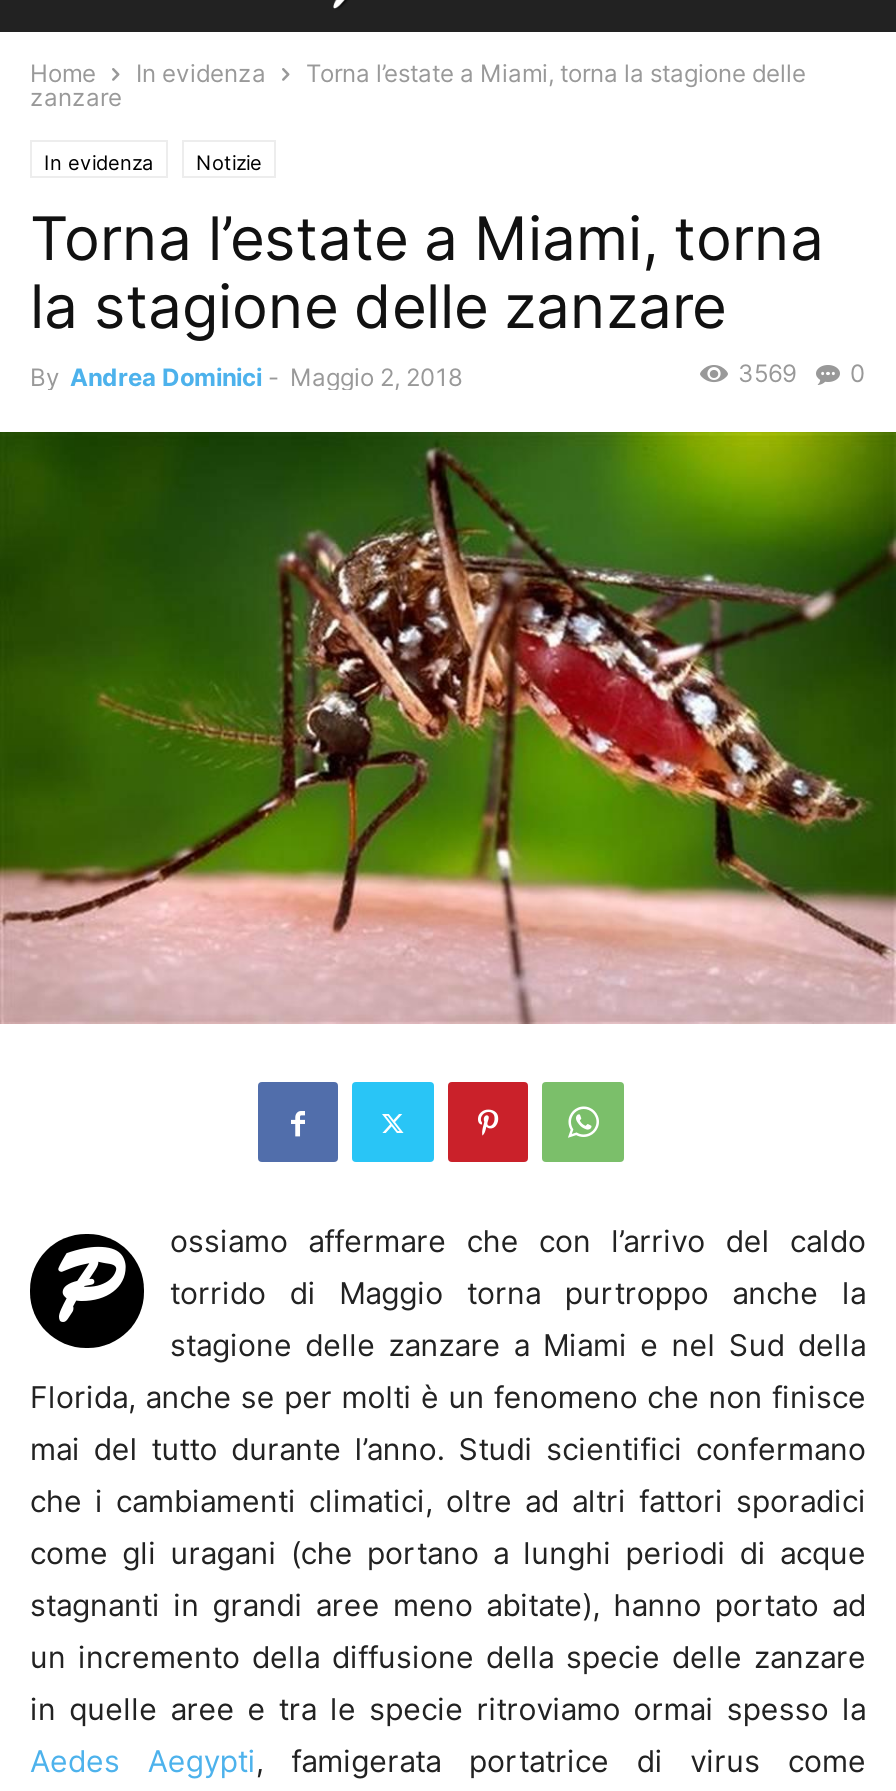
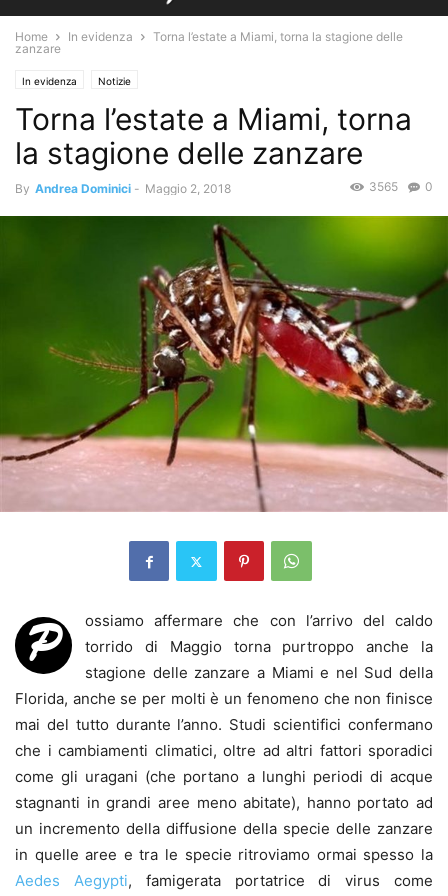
- 3569 0
+ 3565 0
